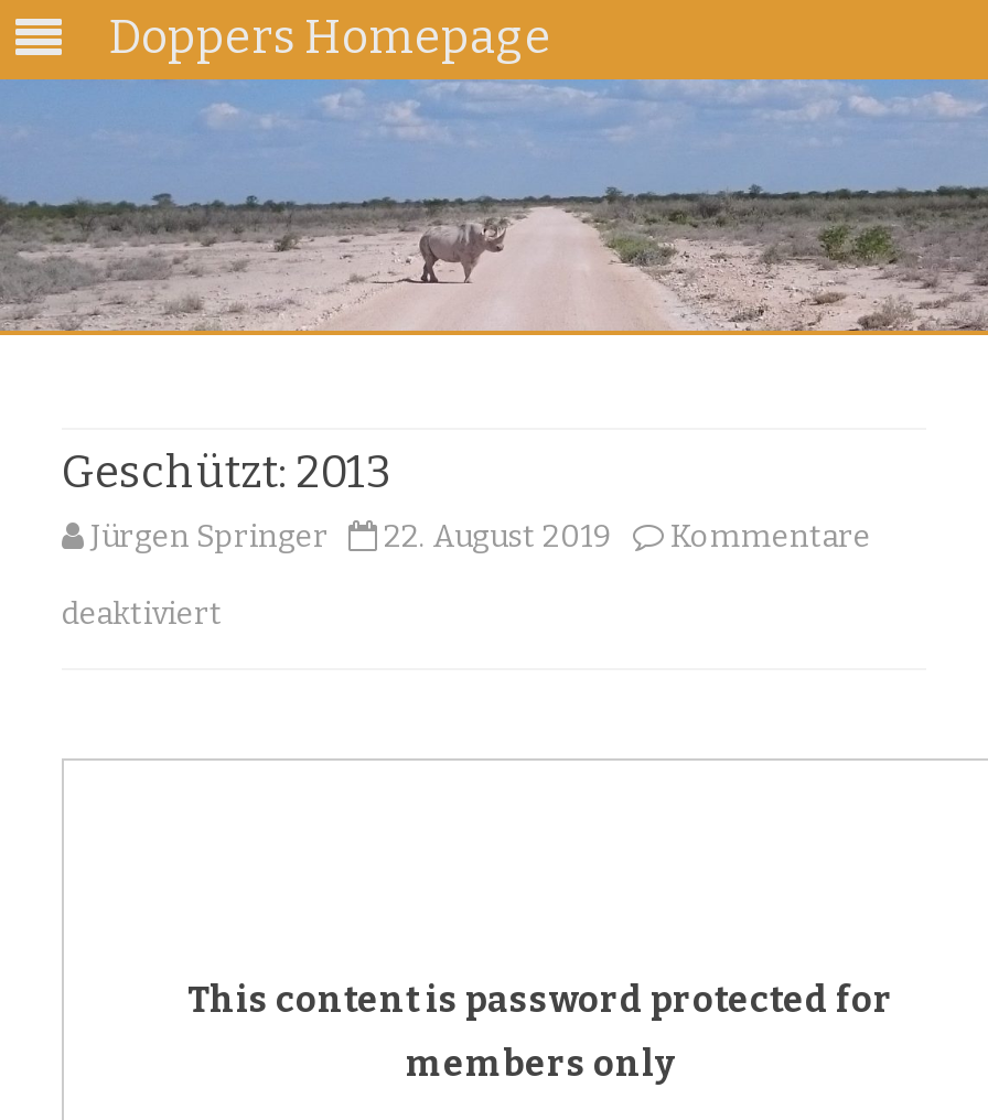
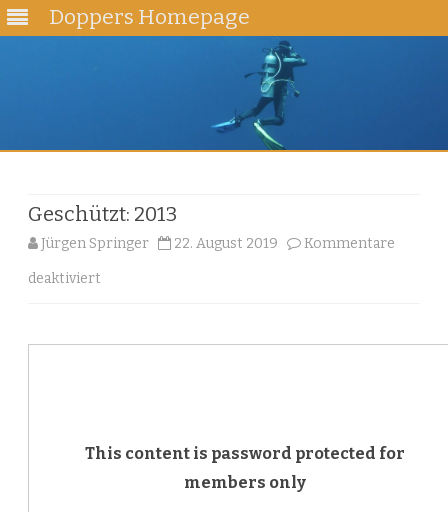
- [image]
+ [image]
